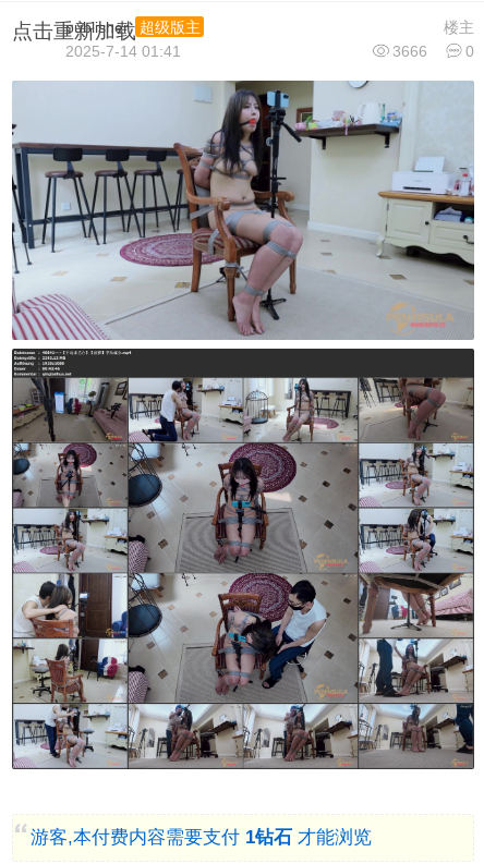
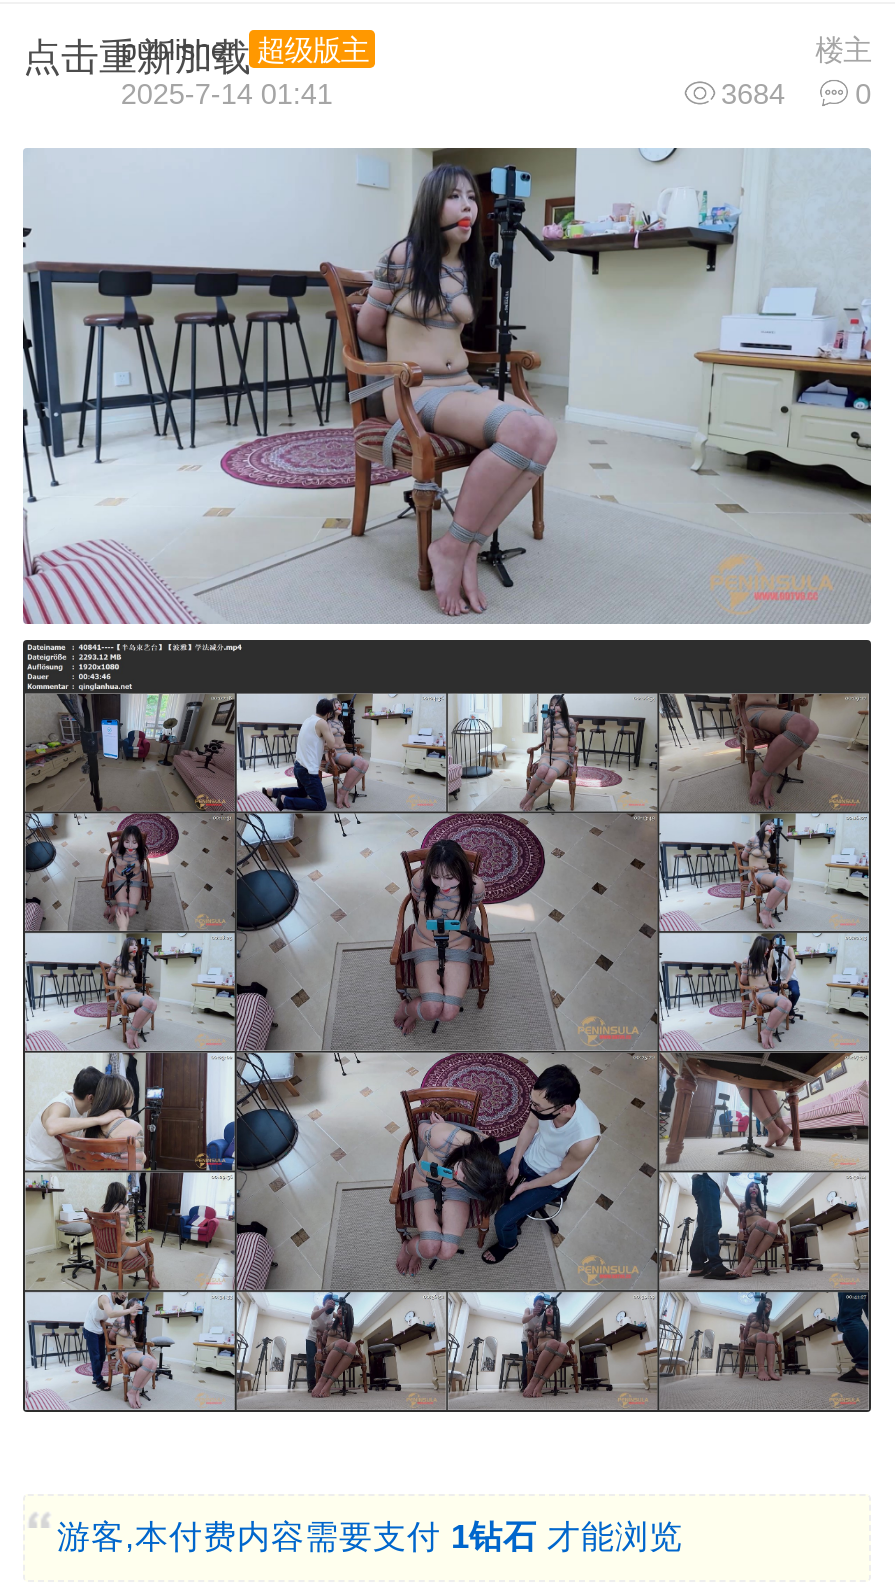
- 3666 0
+ 3684 0
